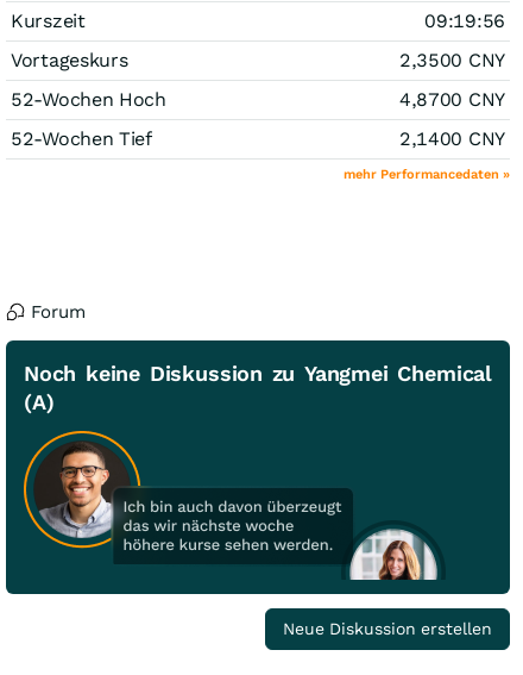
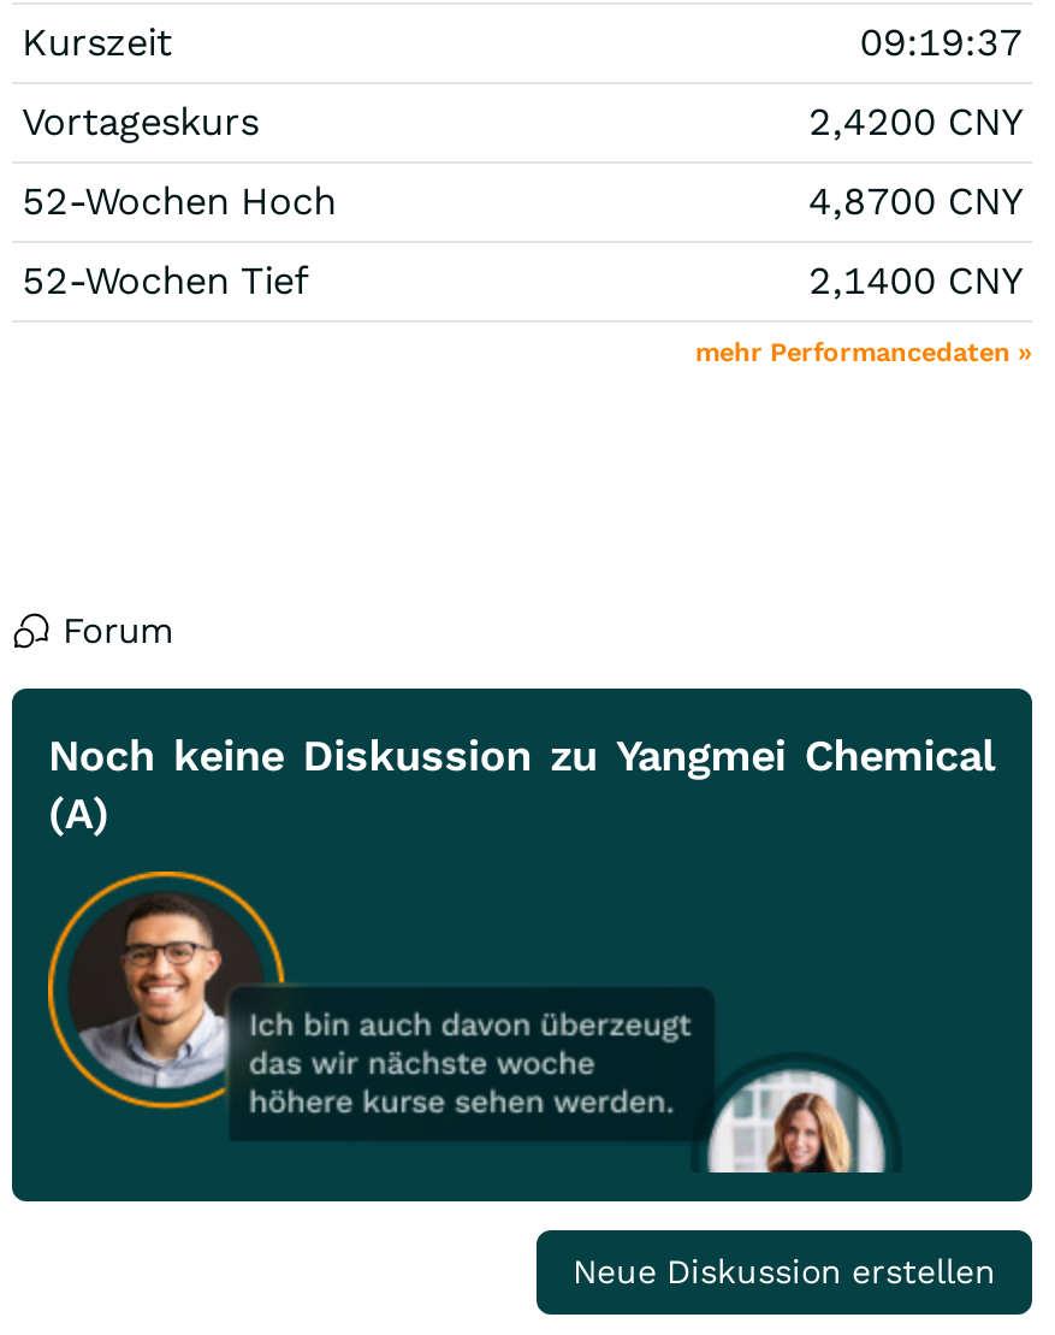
- 09:19:56
+ 09:19:37

- 2,3500 CNY
+ 2,4200 CNY
